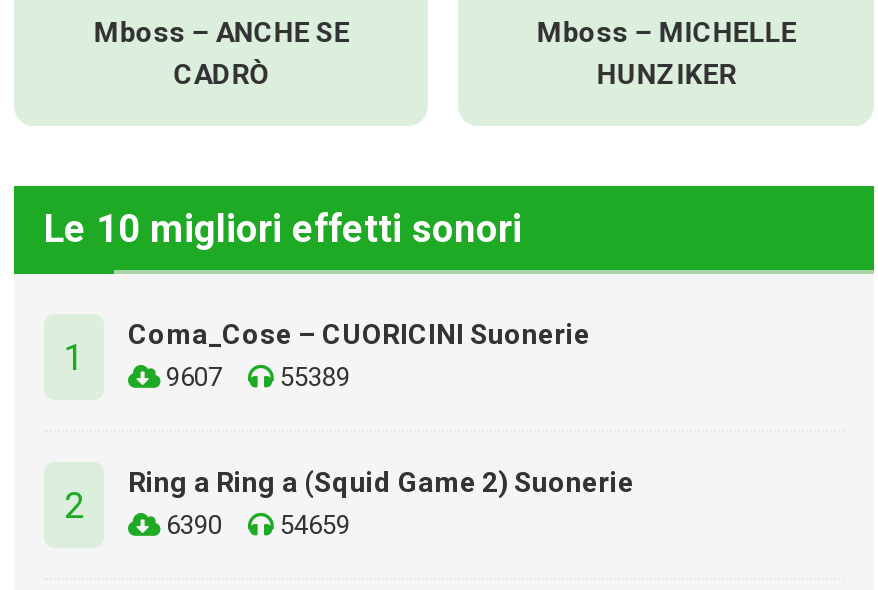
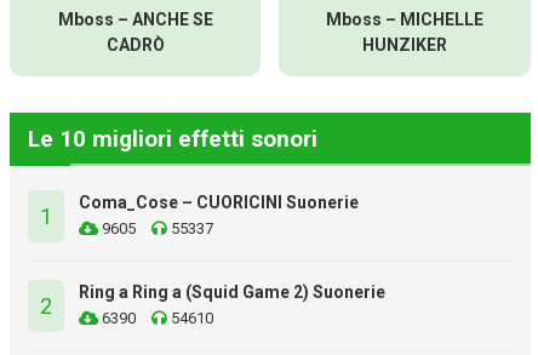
- 9607
+ 9605

- 55389
+ 55337

- 6390 54659
+ 6390 54610
